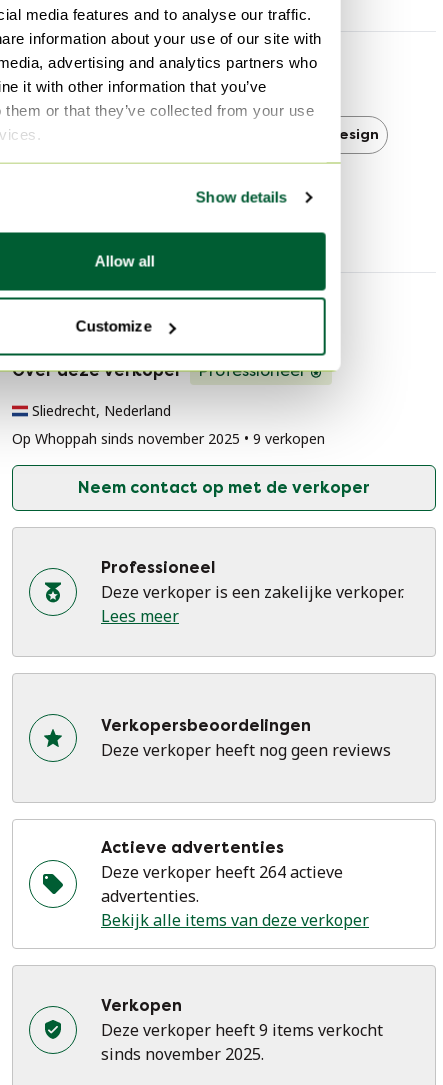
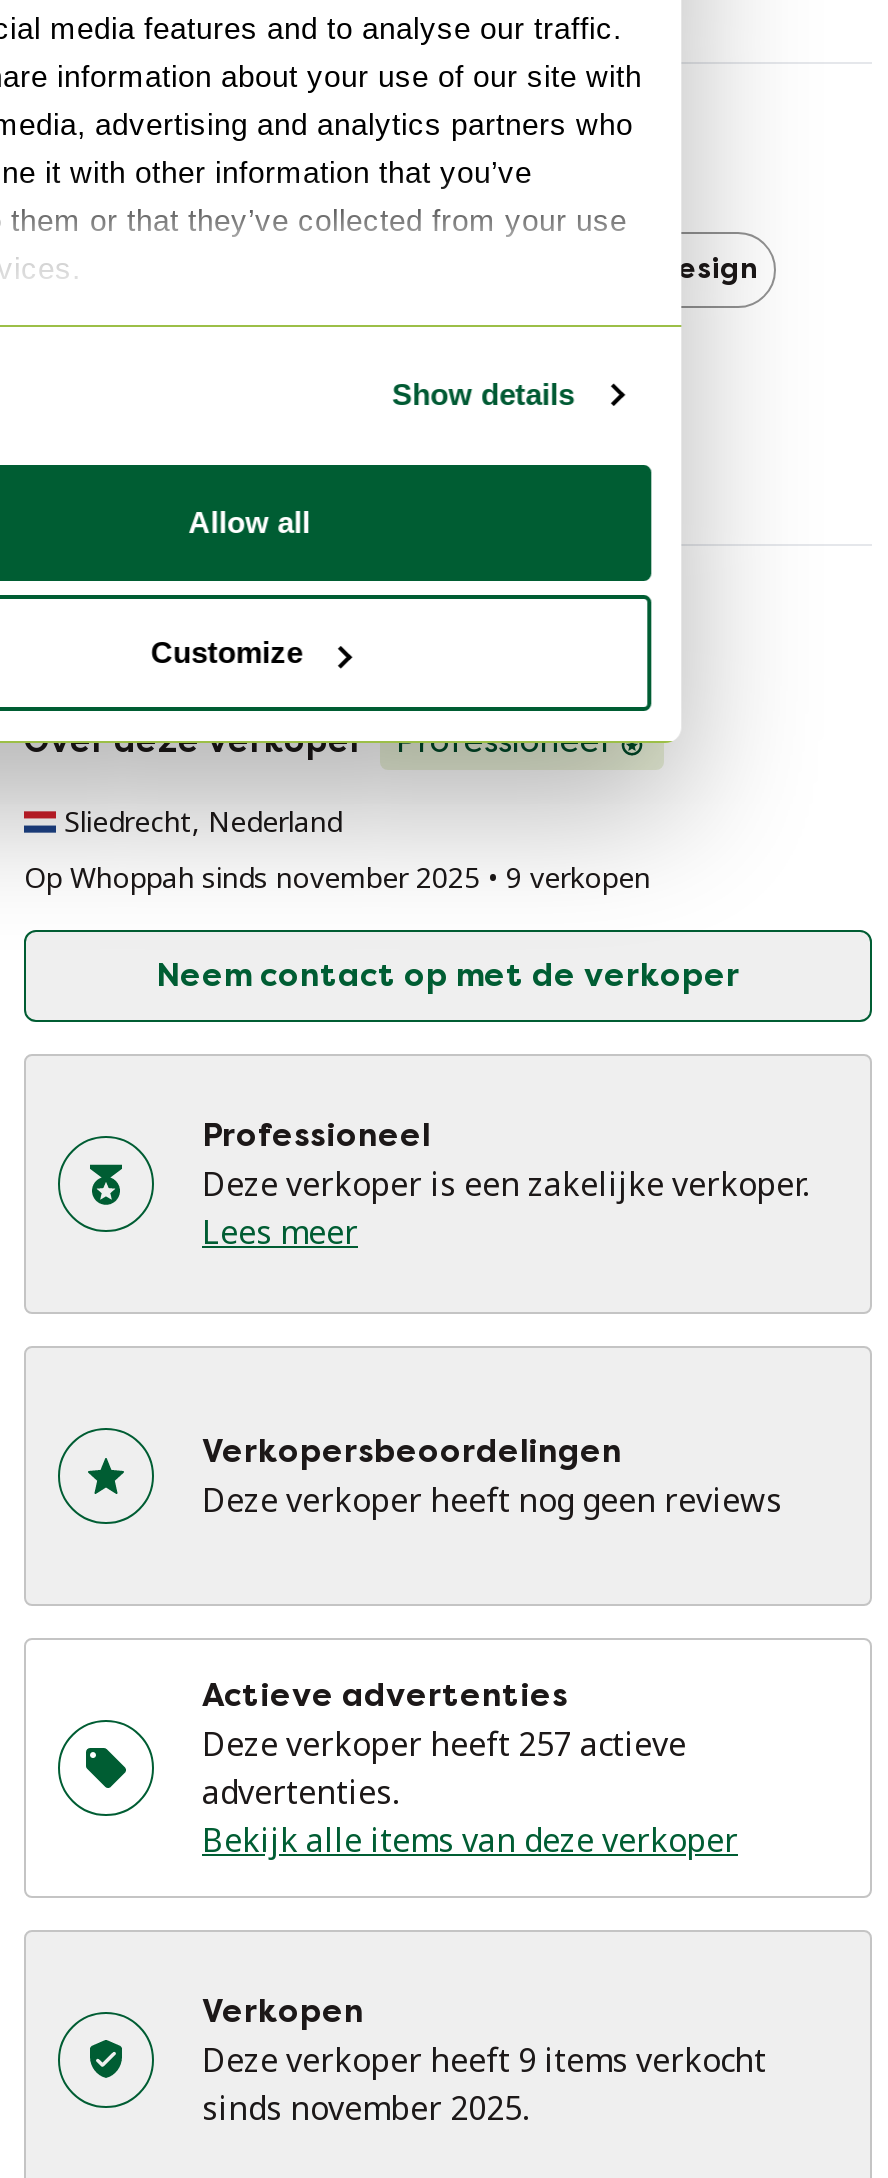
- Deze verkoper heeft 264 actieve
+ Deze verkoper heeft 257 actieve
